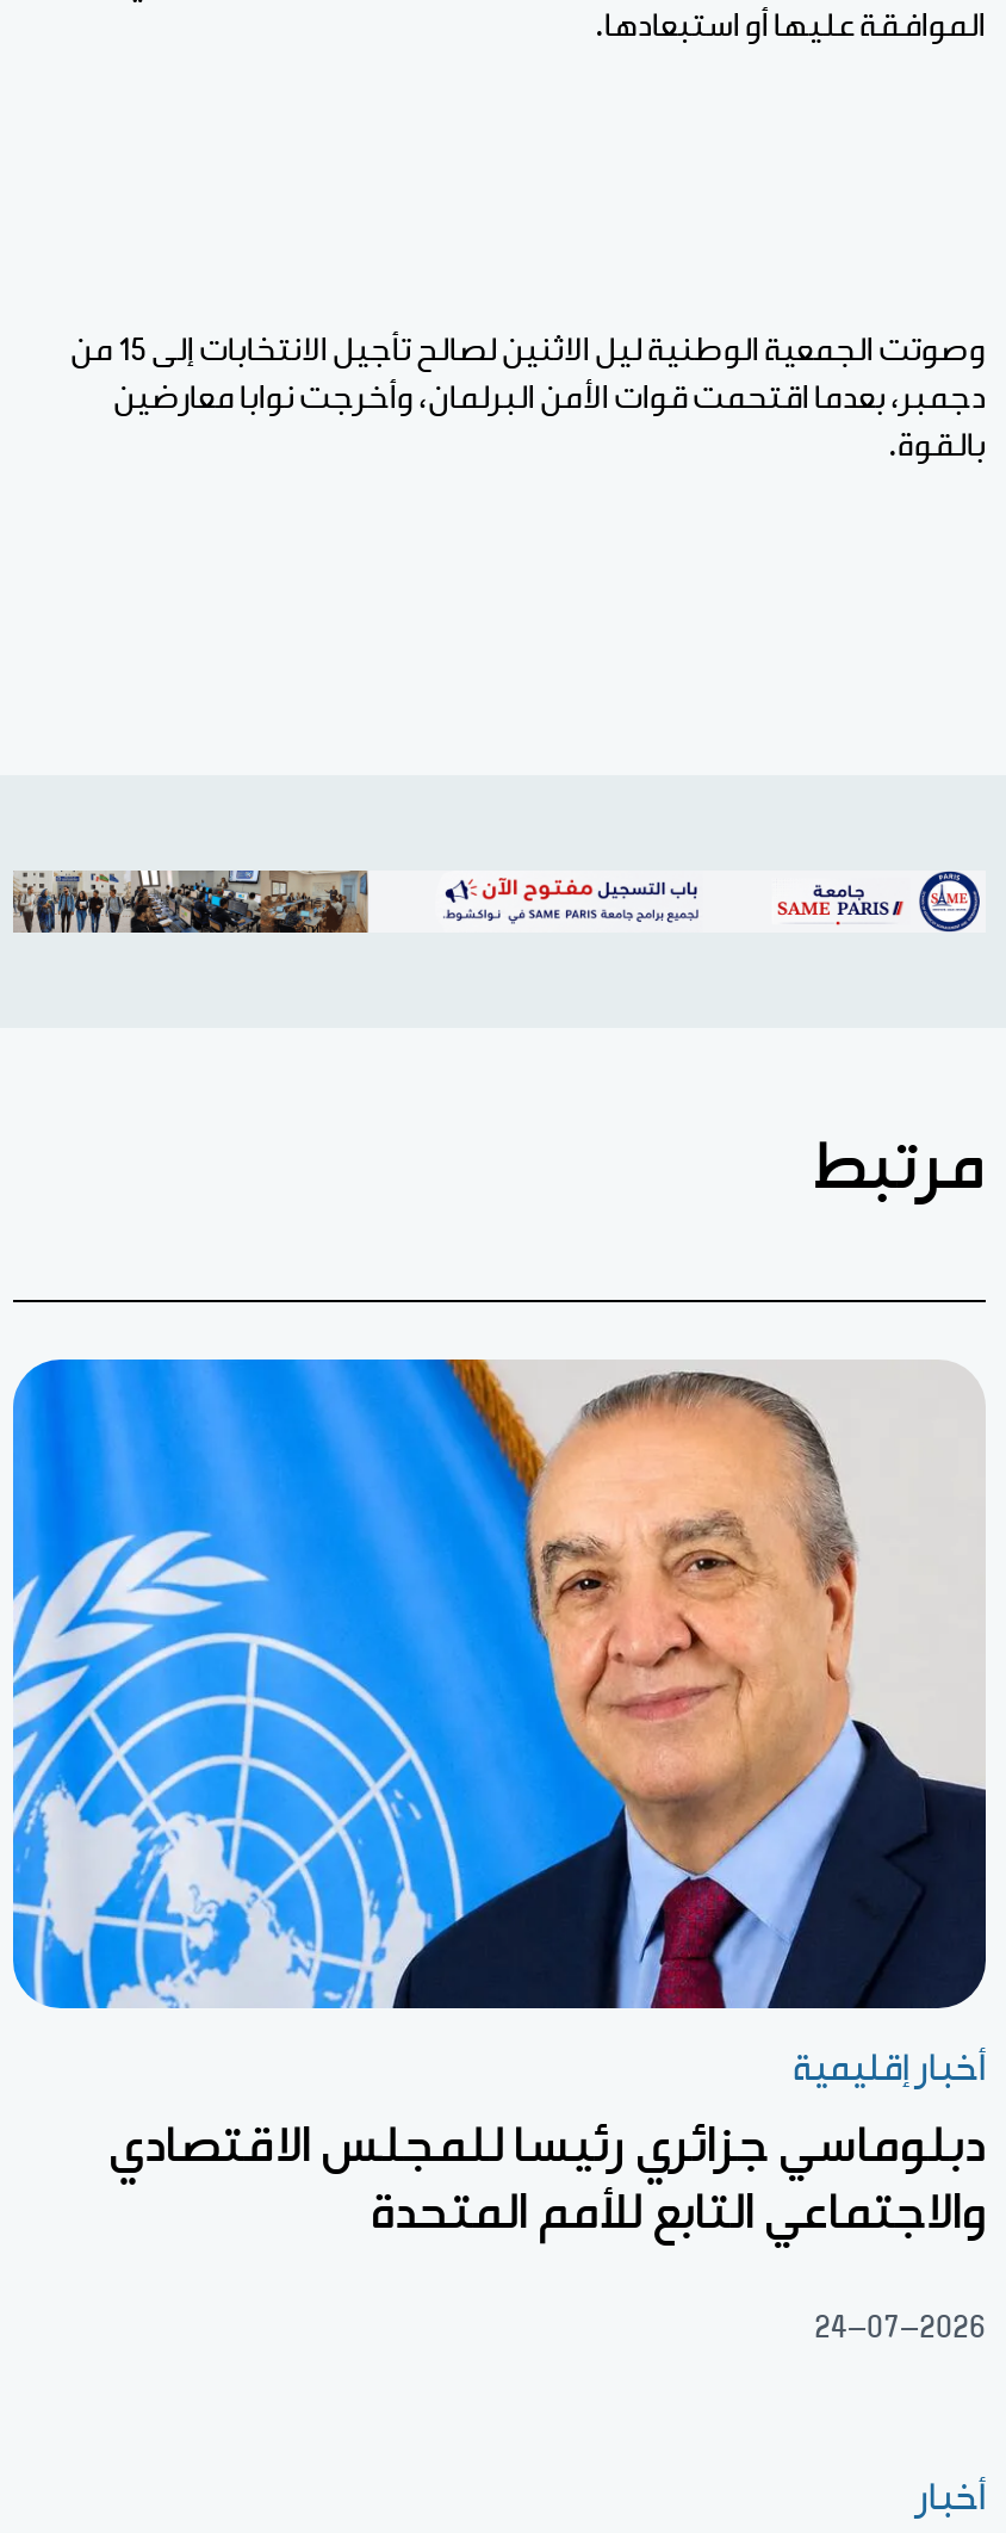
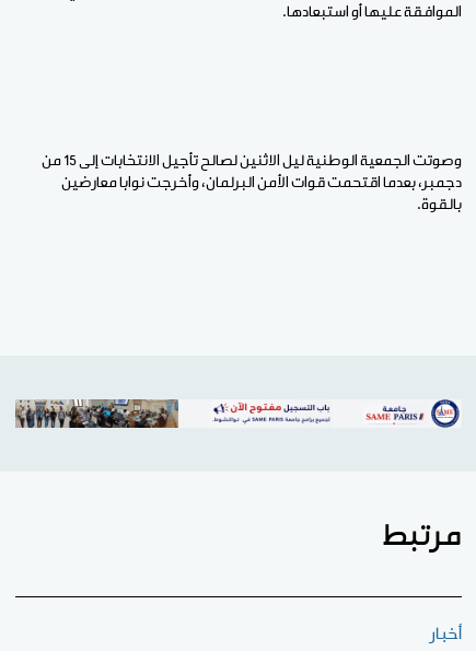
- [image]
- أخبار إقليمية
- دبلوماسي جزائري رئيسا للمجلس الاقتصادي
- والاجتماعي التابع للأمم المتحدة
- 24-07-2026
